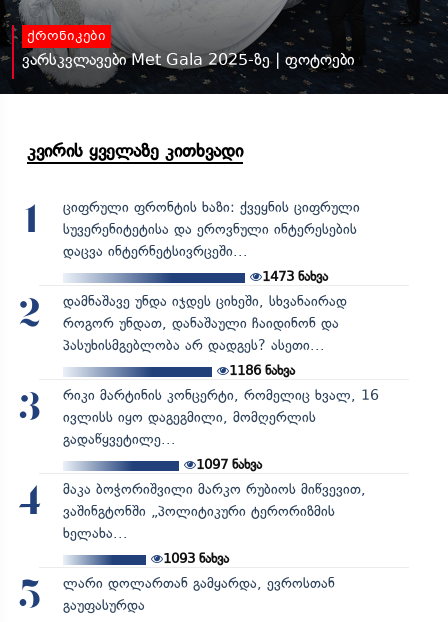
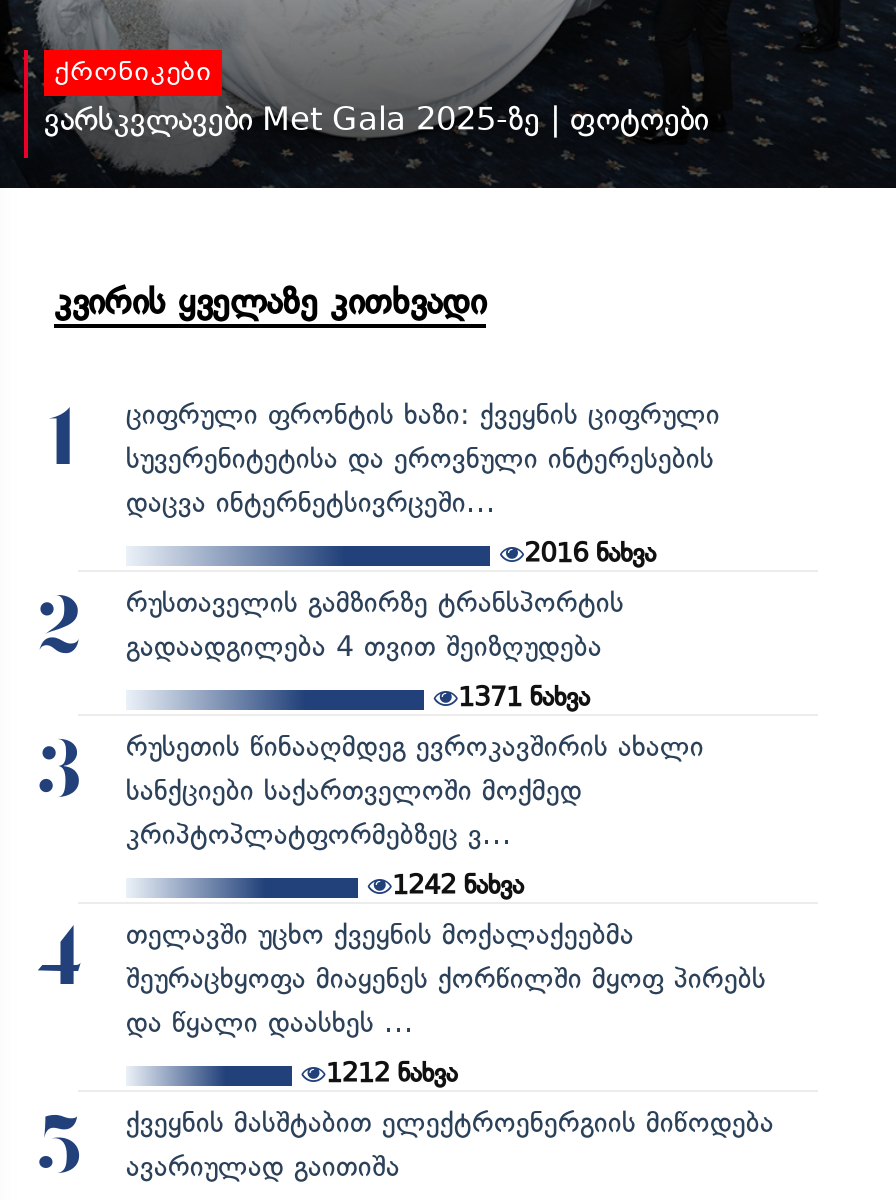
- 1473 ნახვა
+ 2016 ნახვა

- დამნაშავე უნდა იჯდეს ციხეში, სხვანაირად
- როგორ უნდათ, დანაშაული ჩაიდინონ და
- პასუხისმგებლობა არ დადგეს? ასეთი...
+ რუსთაველის გამზირზე ტრანსპორტის
+ გადაადგილება 4 თვით შეიზღუდება

- 1186 ნახვა
+ 1371 ნახვა

- რიკი მარტინის კონცერტი, რომელიც ხვალ, 16
- ივლისს იყო დაგეგმილი, მომღერლის
- გადაწყვეტილე...
+ რუსეთის წინააღმდეგ ევროკავშირის ახალი
+ სანქციები საქართველოში მოქმედ
+ კრიპტოპლატფორმებზეც ვ...

- 1097 ნახვა
+ 1242 ნახვა

- მაკა ბოჭორიშვილი მარკო რუბიოს მიწვევით,
- ვაშინგტონში „პოლიტიკური ტერორიზმის
- ხელახა...
+ თელავში უცხო ქვეყნის მოქალაქეებმა
+ შეურაცხყოფა მიაყენეს ქორწილში მყოფ პირებს
+ და წყალი დაასხეს ...

- 1093 ნახვა
+ 1212 ნახვა

- ლარი დოლართან გამყარდა, ევროსთან
- გაუფასურდა
+ ქვეყნის მასშტაბით ელექტროენერგიის მიწოდება
+ ავარიულად გაითიშა
